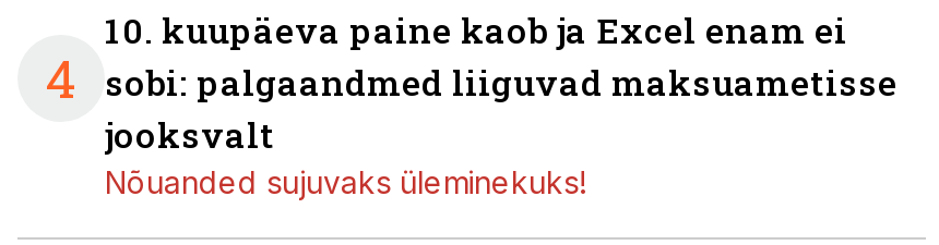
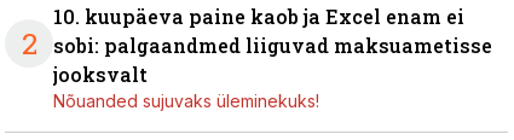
- 4 sobi: palgaandmed liiguvad maksuametisse
+ 2 sobi: palgaandmed liiguvad maksuametisse
